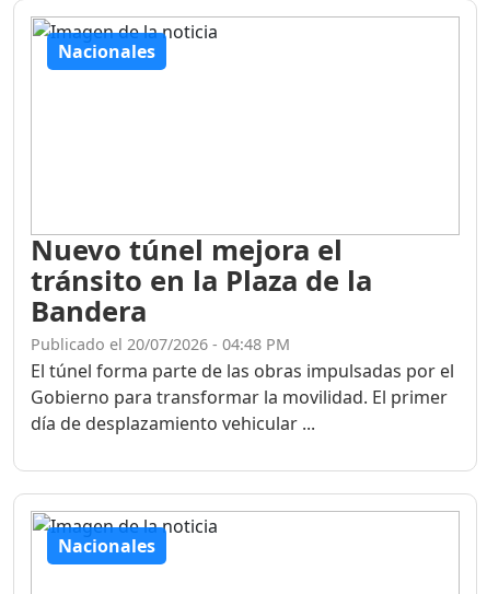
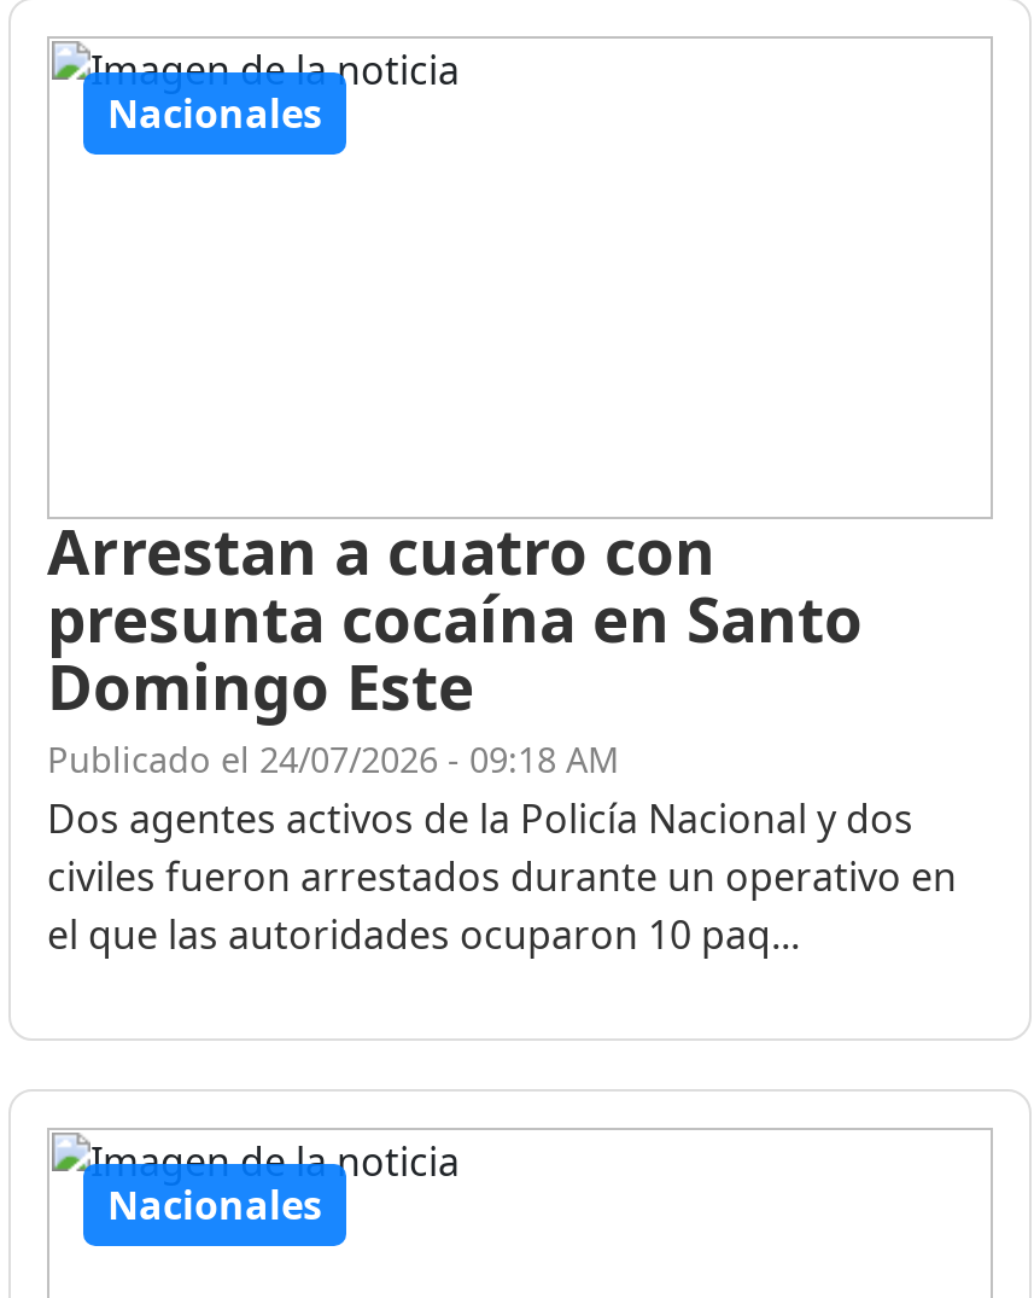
- Nuevo túnel mejora el
- tránsito en la Plaza de la
- Bandera
- Publicado el 20/07/2026 - 04:48 PM
- El túnel forma parte de las obras impulsadas por el
- Gobierno para transformar la movilidad. El primer
- día de desplazamiento vehicular ...
+ Arrestan a cuatro con
+ presunta cocaína en Santo
+ Domingo Este
+ Publicado el 24/07/2026 - 09:18 AM
+ Dos agentes activos de la Policía Nacional y dos
+ civiles fueron arrestados durante un operativo en
+ el que las autoridades ocuparon 10 paq...
